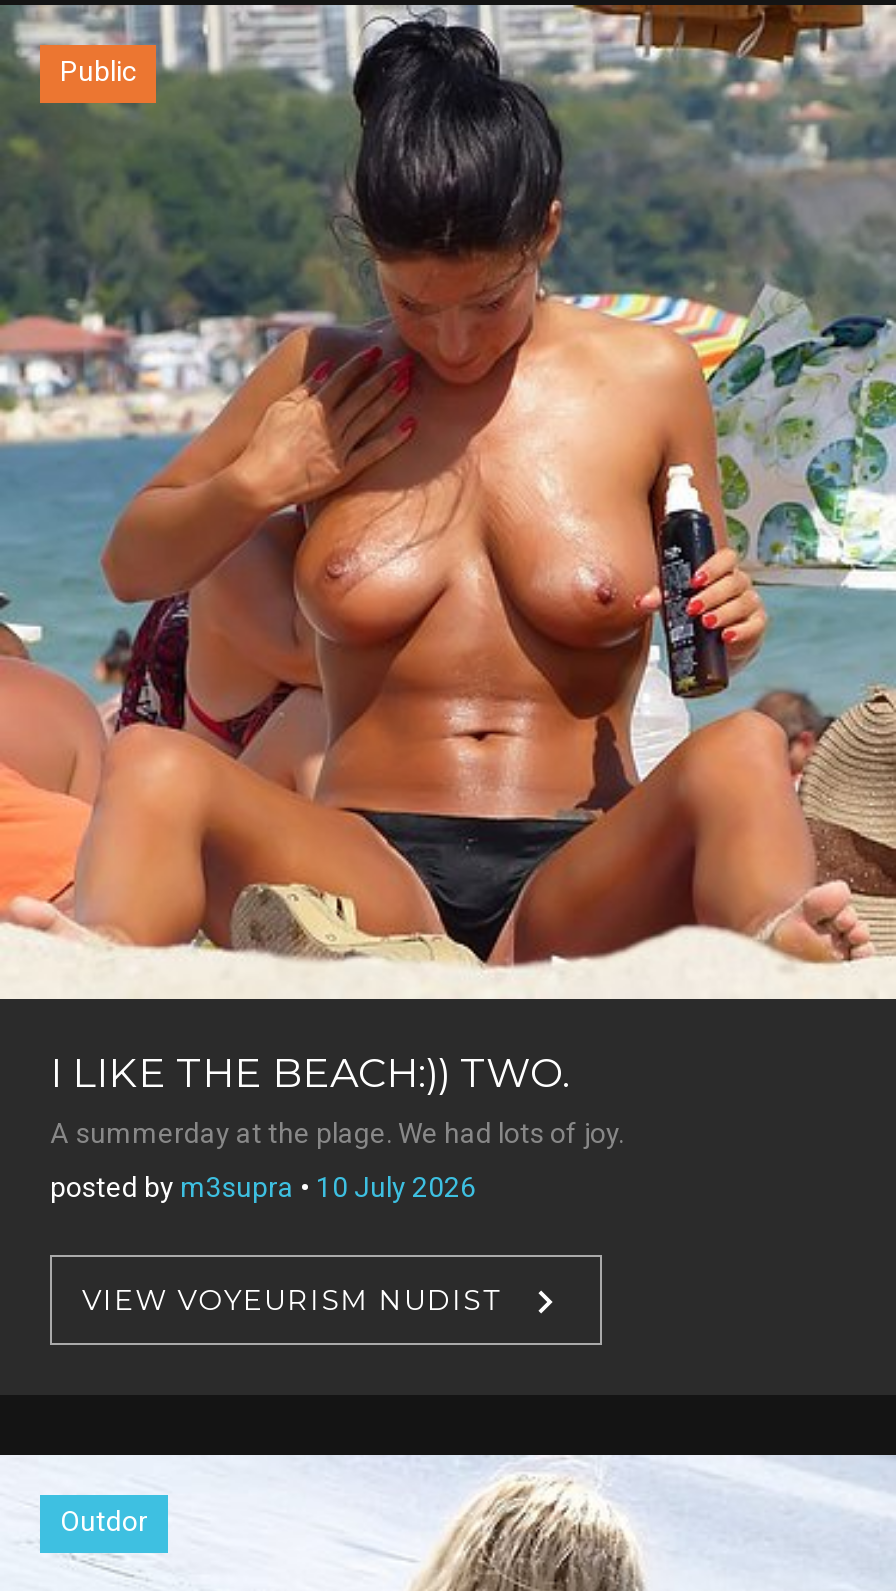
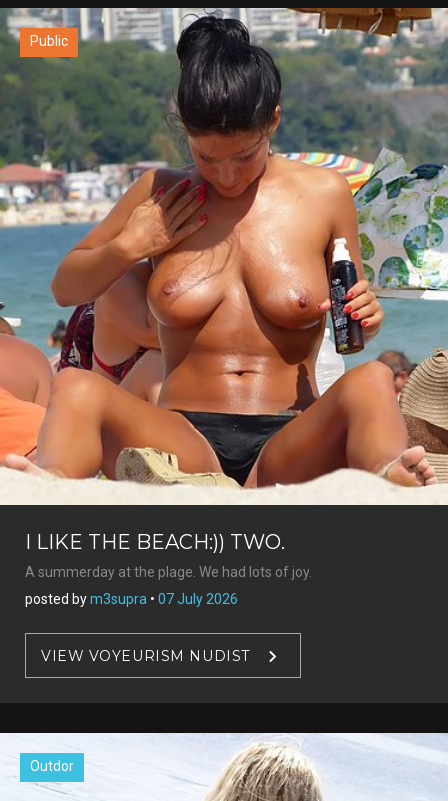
- posted by m3supra • 10 July 2026
+ posted by m3supra • 07 July 2026
